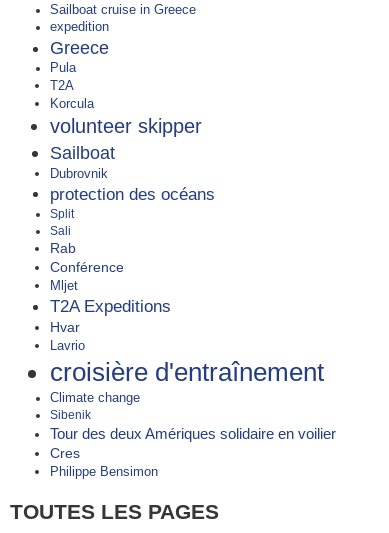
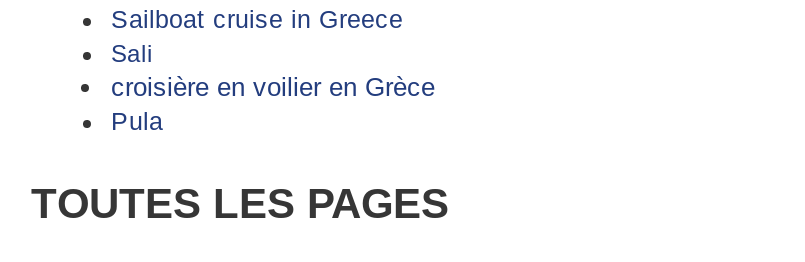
- expedition
- Greece
+ Sali
+ croisière en voilier en Grèce

- T2A
- Korcula
- volunteer skipper
- Sailboat
- Dubrovnik
- protection des océans
- Split
- Sali
- Rab
- Conférence
- Mljet
- T2A Expeditions
- Hvar
- Lavrio
- croisière d'entraînement
- Climate change
- Sibenik
- Tour des deux Amériques solidaire en voilier
- Cres
- Philippe Bensimon
